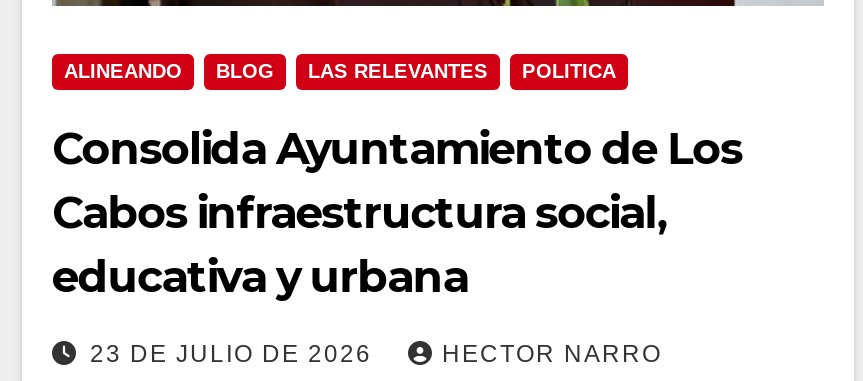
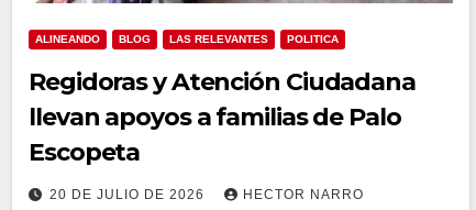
- Consolida Ayuntamiento de Los
- Cabos infraestructura social,
- educativa y urbana
+ Regidoras y Atención Ciudadana
+ llevan apoyos a familias de Palo
+ Escopeta

- 23 DE JULIO DE 2026
+ 20 DE JULIO DE 2026
